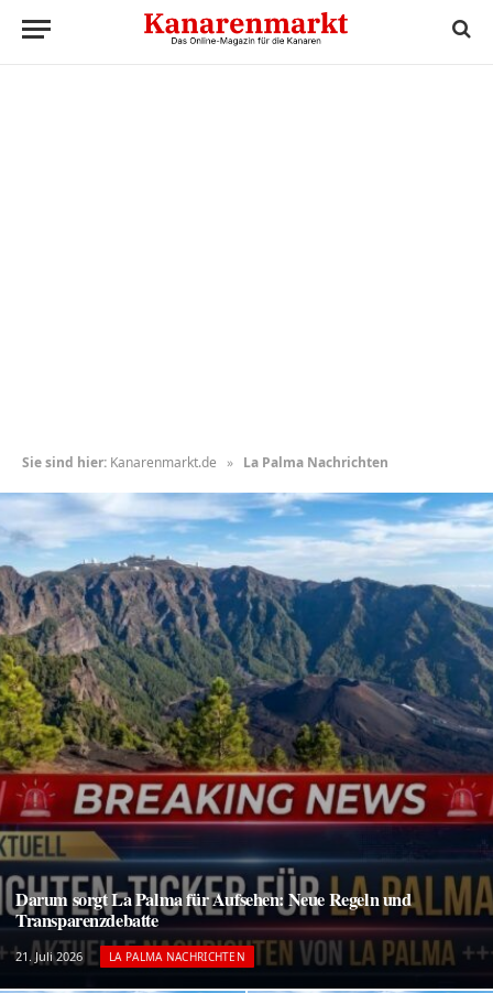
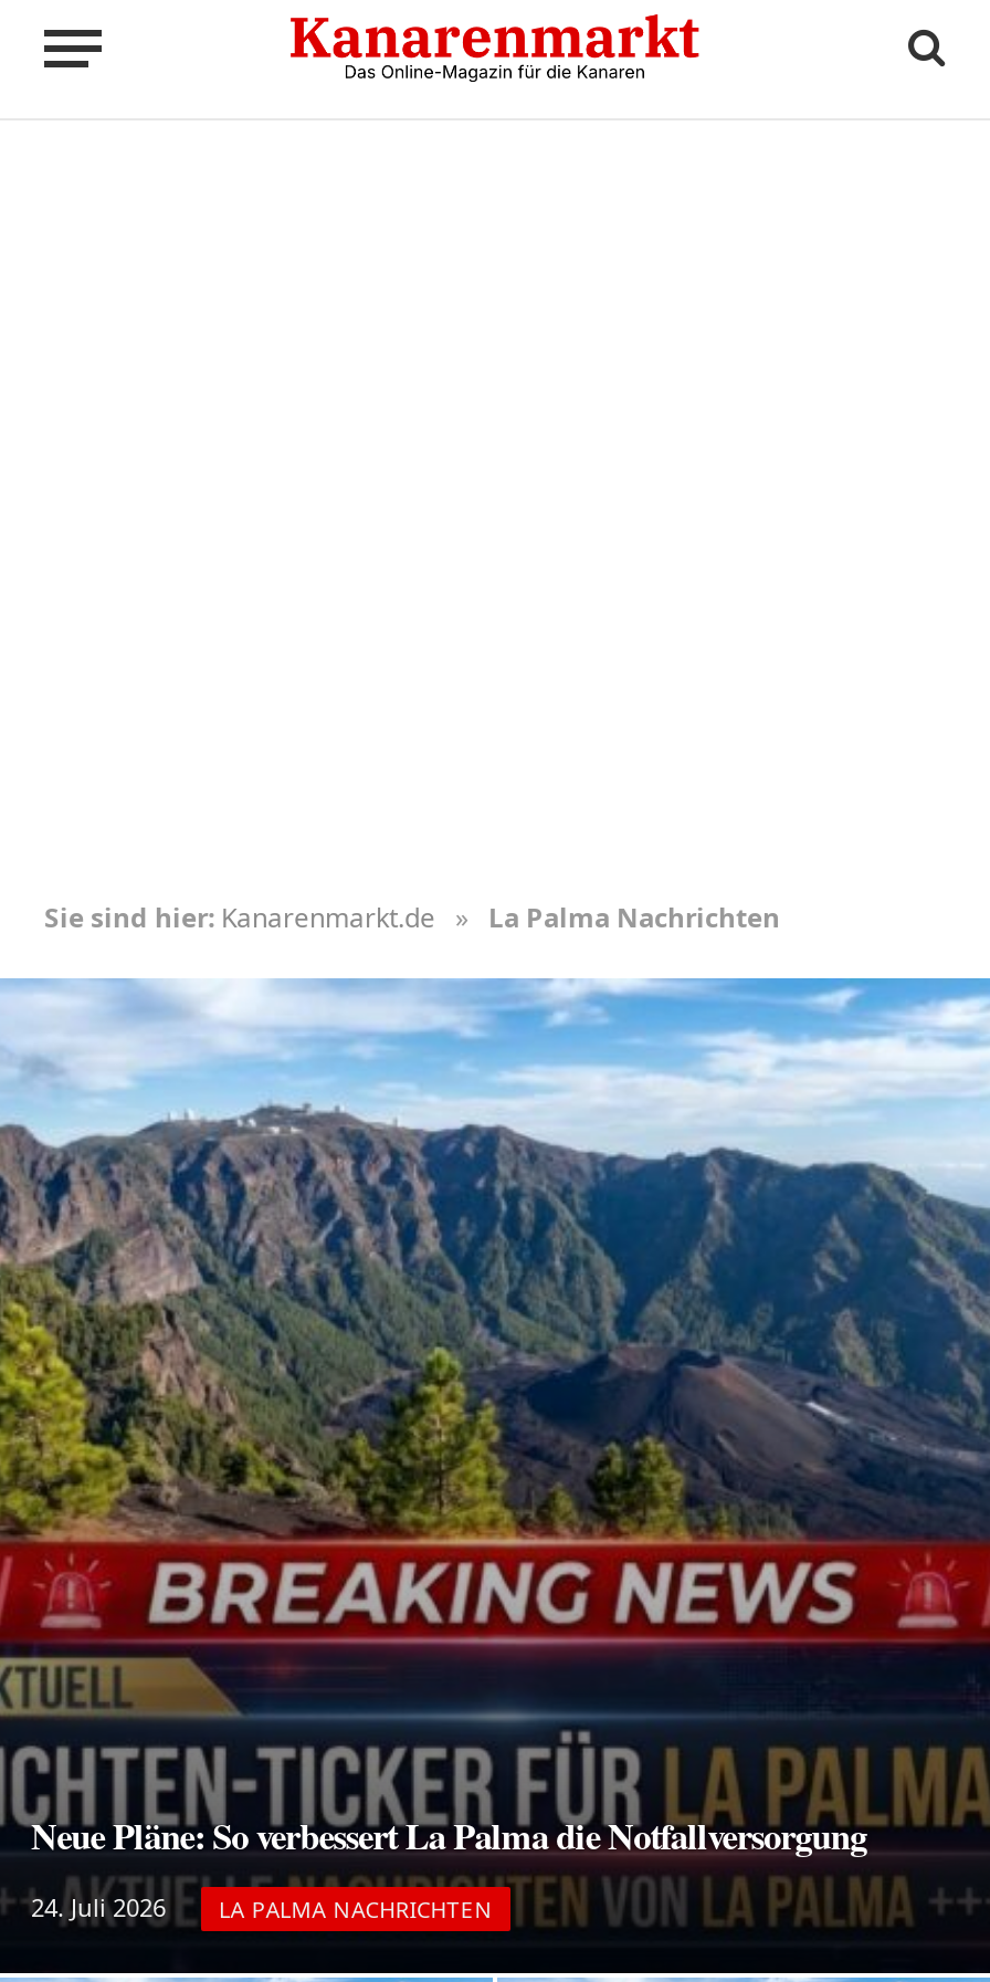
- Darum sorgt La Palma für Aufsehen: Neue Regeln und
- Transparenzdebatte
+ Neue Pläne: So verbessert La Palma die Notfallversorgung

- 21. Juli 2026 LA PALMA NACHRICHTEN
+ 24. Juli 2026 LA PALMA NACHRICHTEN
